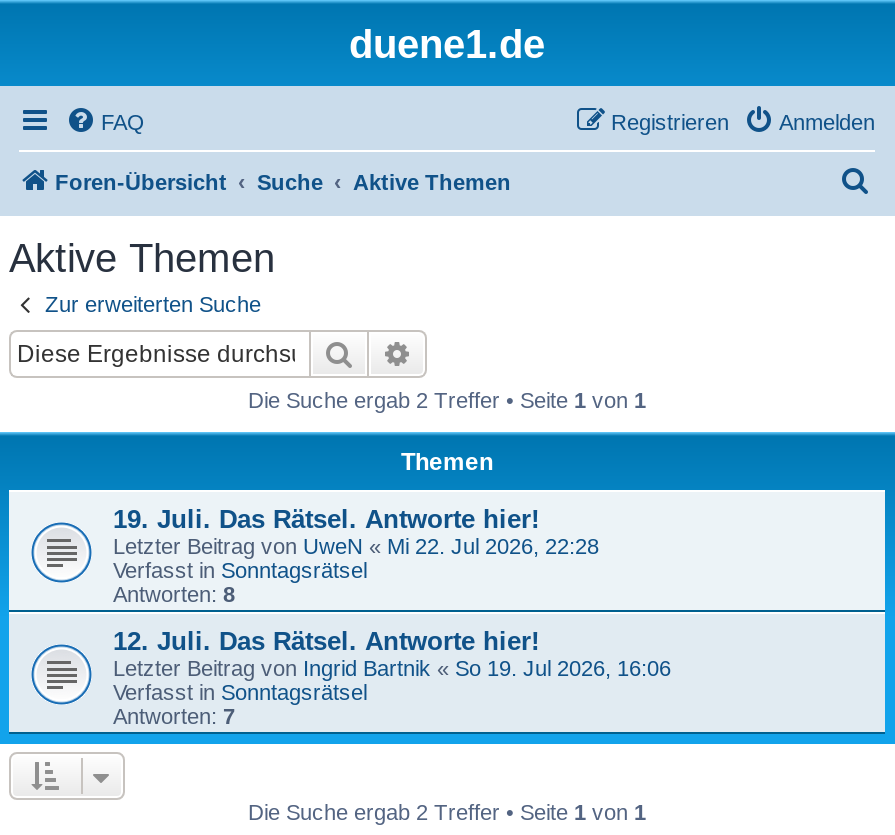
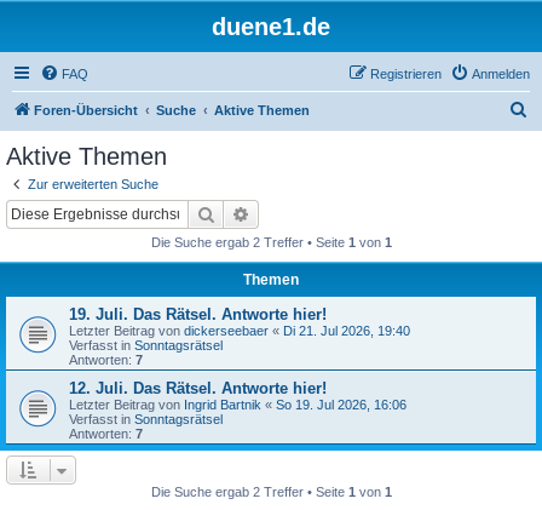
- Letzter Beitrag von UweN «Mi 22. Jul 2026, 22:28
+ Letzter Beitrag von dickerseebaer «Di 21. Jul 2026, 19:40

- Antworten: 8
+ Antworten: 7
